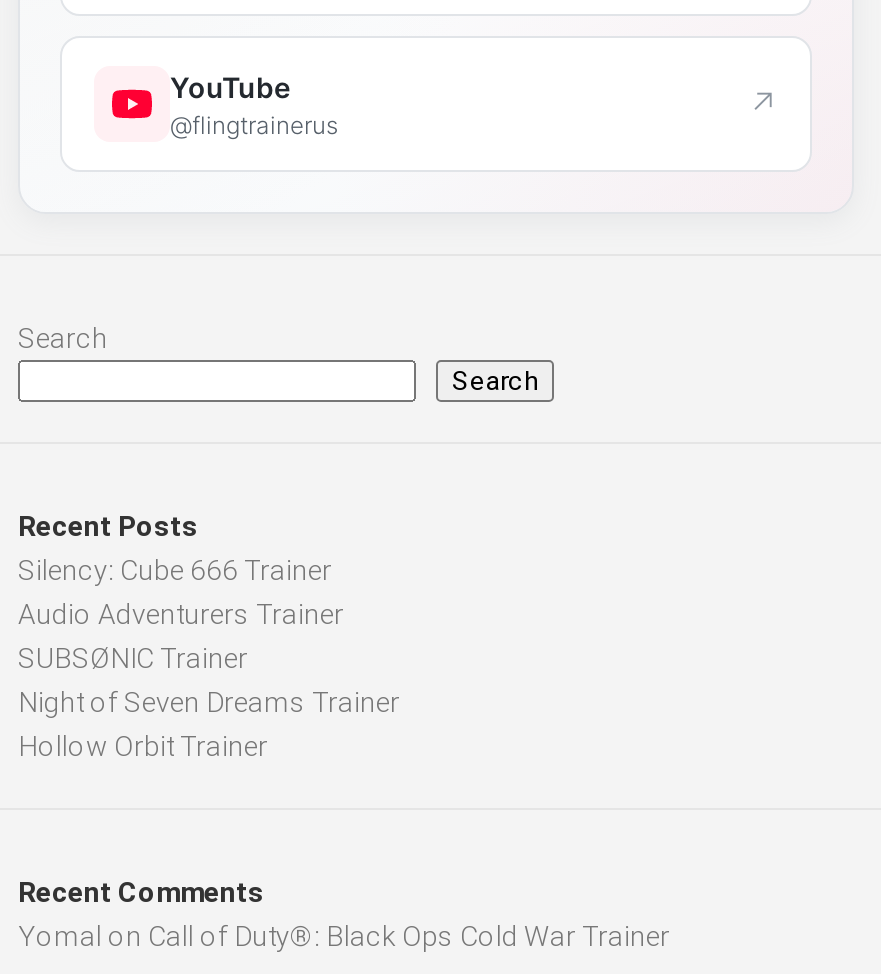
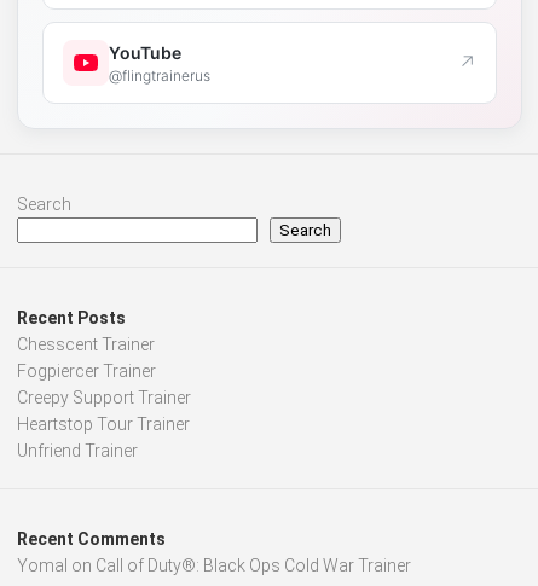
- Silency: Cube 666 Trainer
- Audio Adventurers Trainer
- SUBSØNIC Trainer
- Night of Seven Dreams Trainer
- Hollow Orbit Trainer
+ Chesscent Trainer
+ Fogpiercer Trainer
+ Creepy Support Trainer
+ Heartstop Tour Trainer
+ Unfriend Trainer
